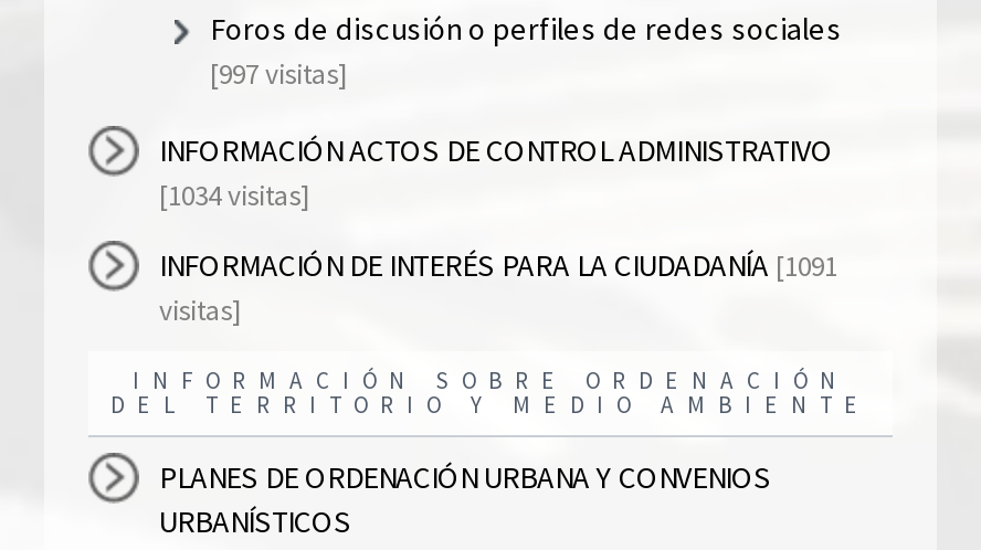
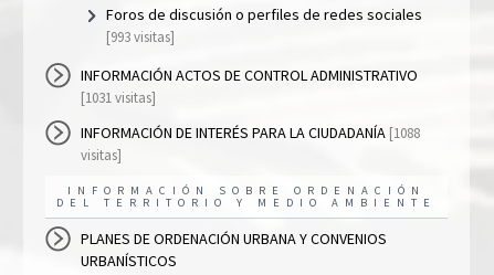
- [997 visitas]
+ [993 visitas]

- [1034 visitas]
+ [1031 visitas]

- INFORMACIÓN DE INTERÉS PARA LA CIUDADANÍA [1091
+ INFORMACIÓN DE INTERÉS PARA LA CIUDADANÍA [1088
